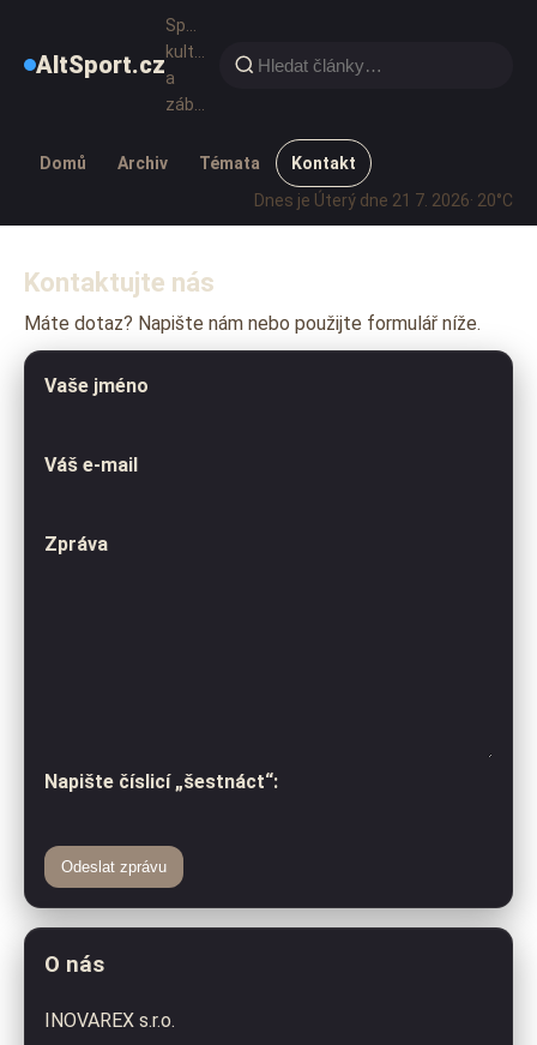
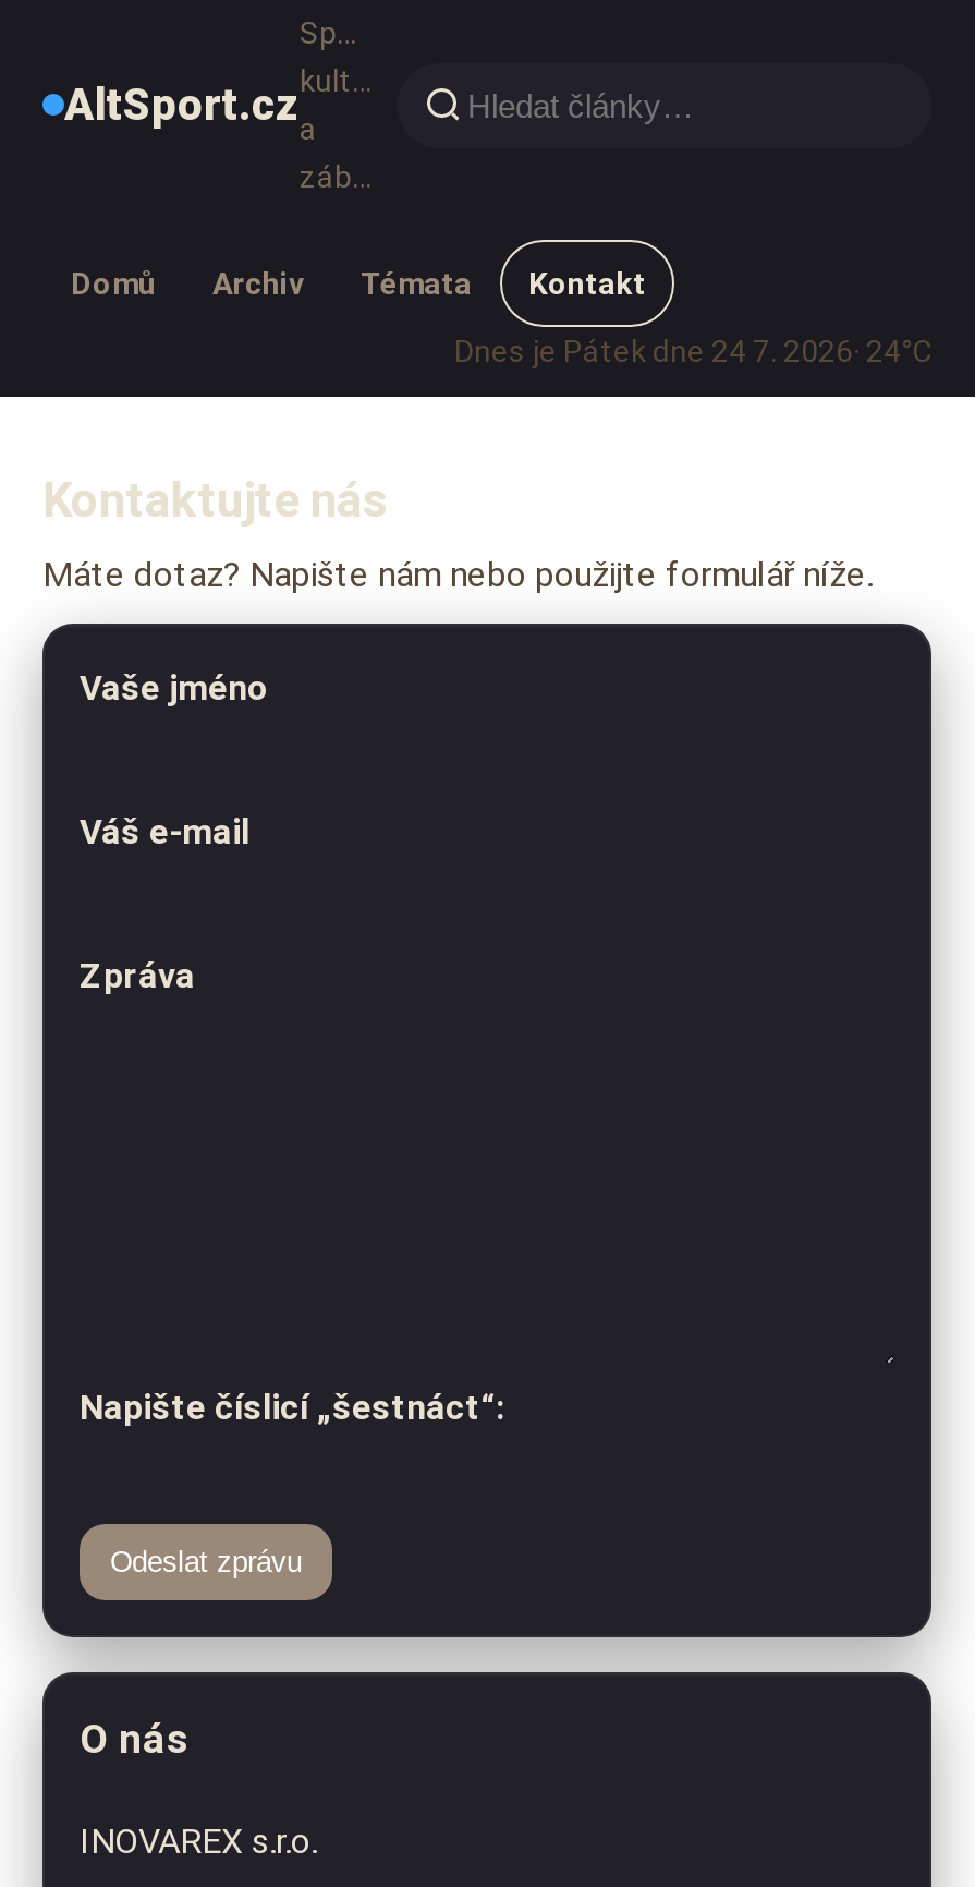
- Dnes je Úterý dne 21 7. 2026 · 20°C
+ Dnes je Pátek dne 24 7. 2026 · 24°C
